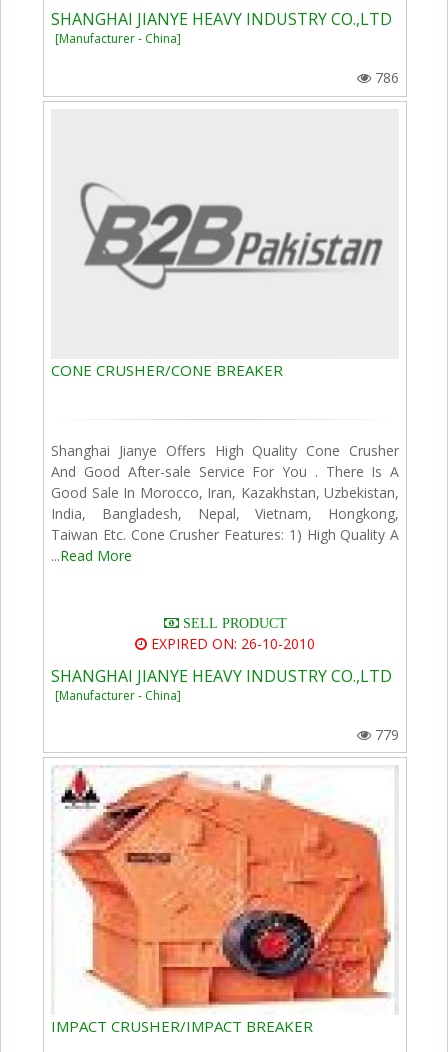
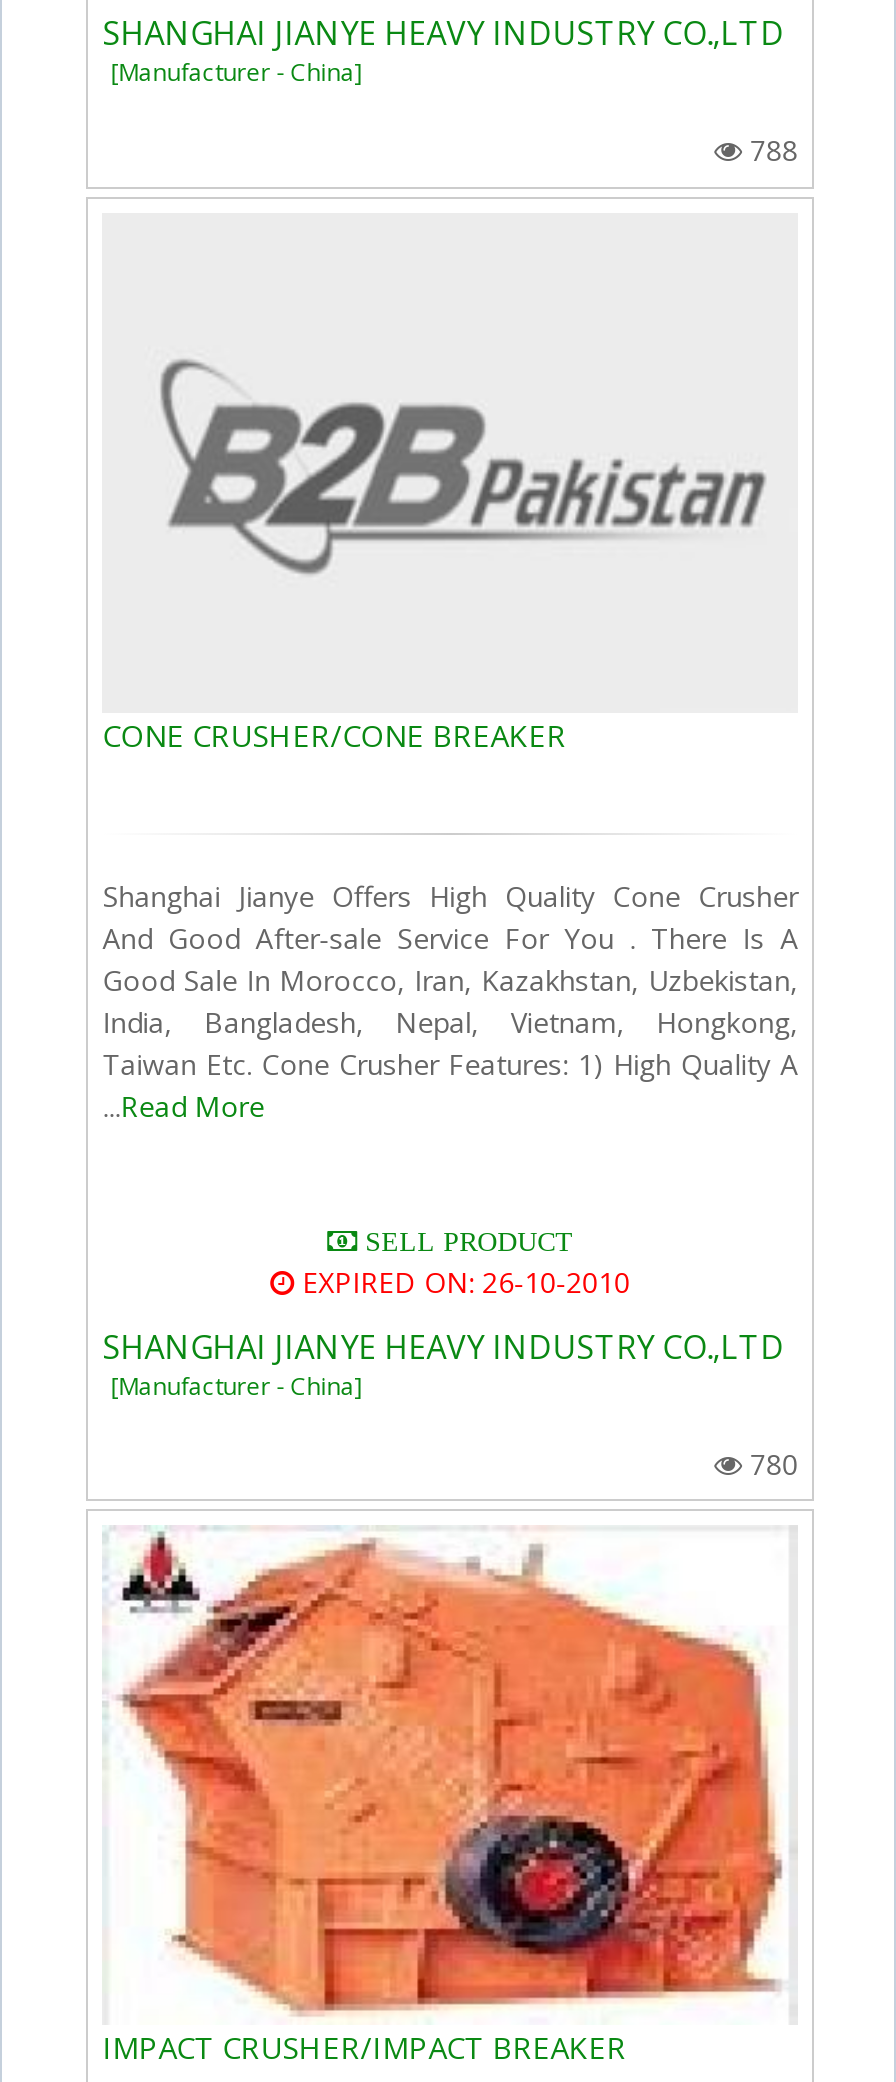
- 786
+ 788

- 779
+ 780
